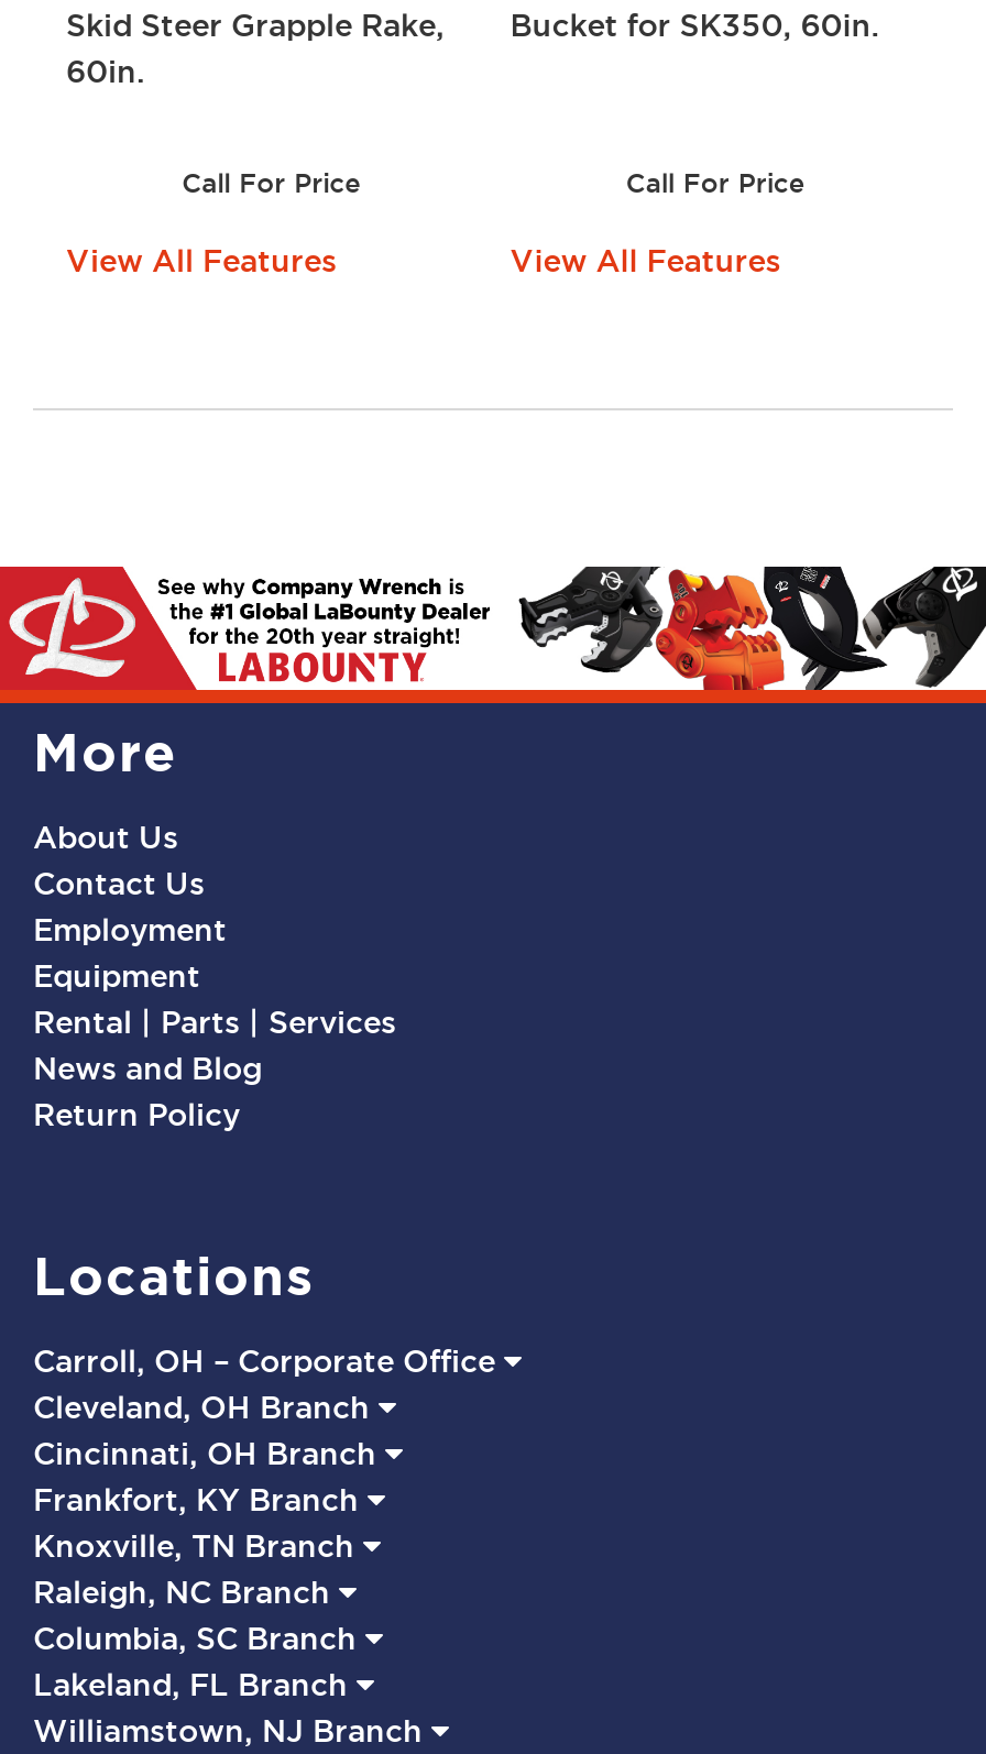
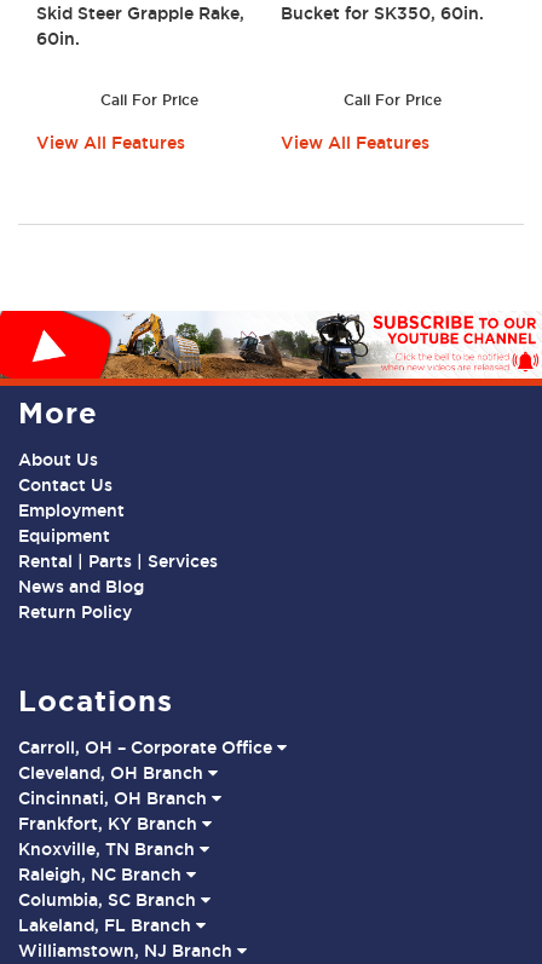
- [image]
+ [image]
